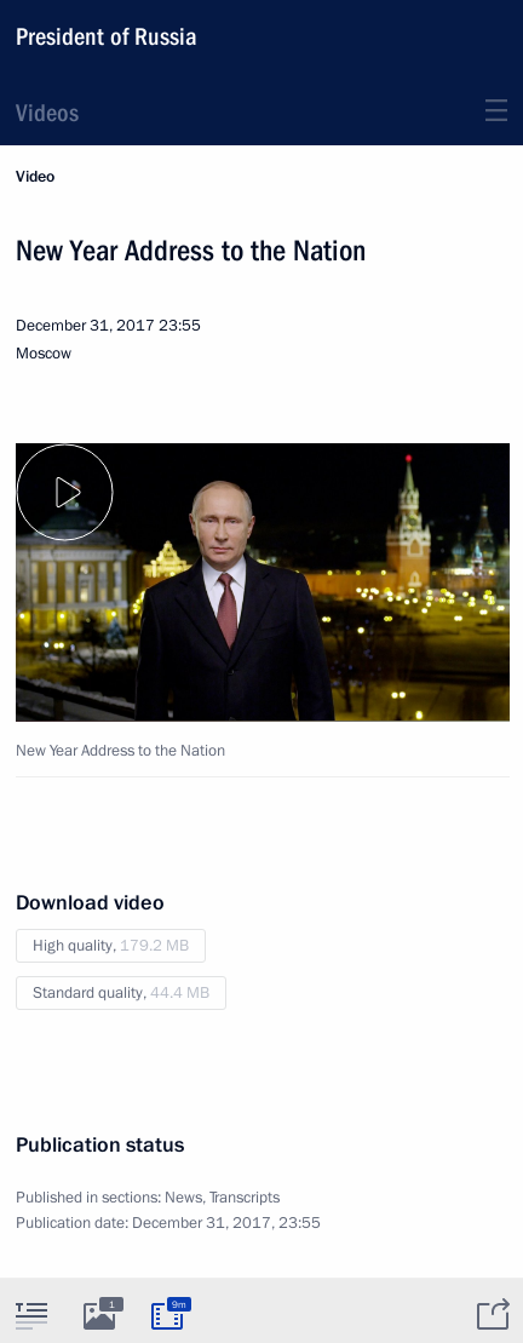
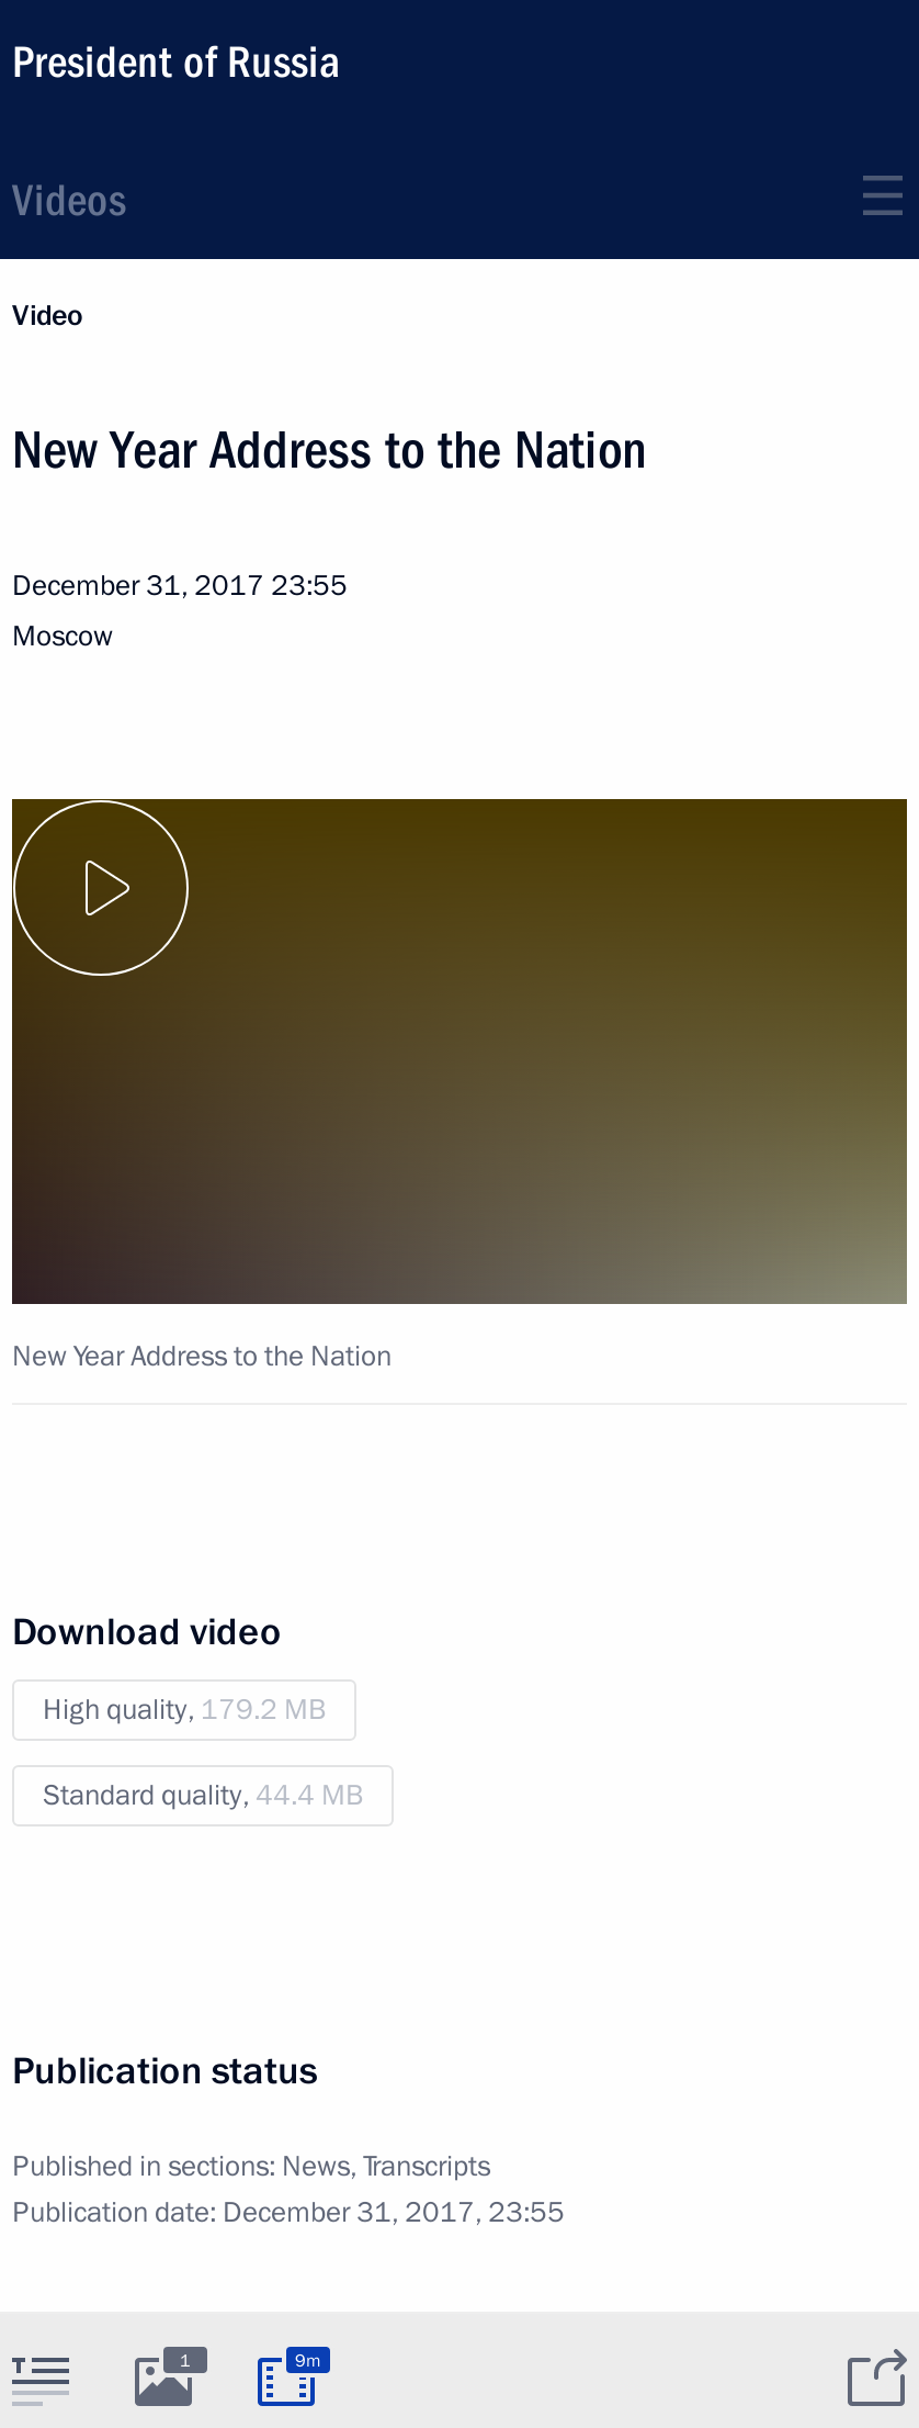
- [image]
+ [image]
